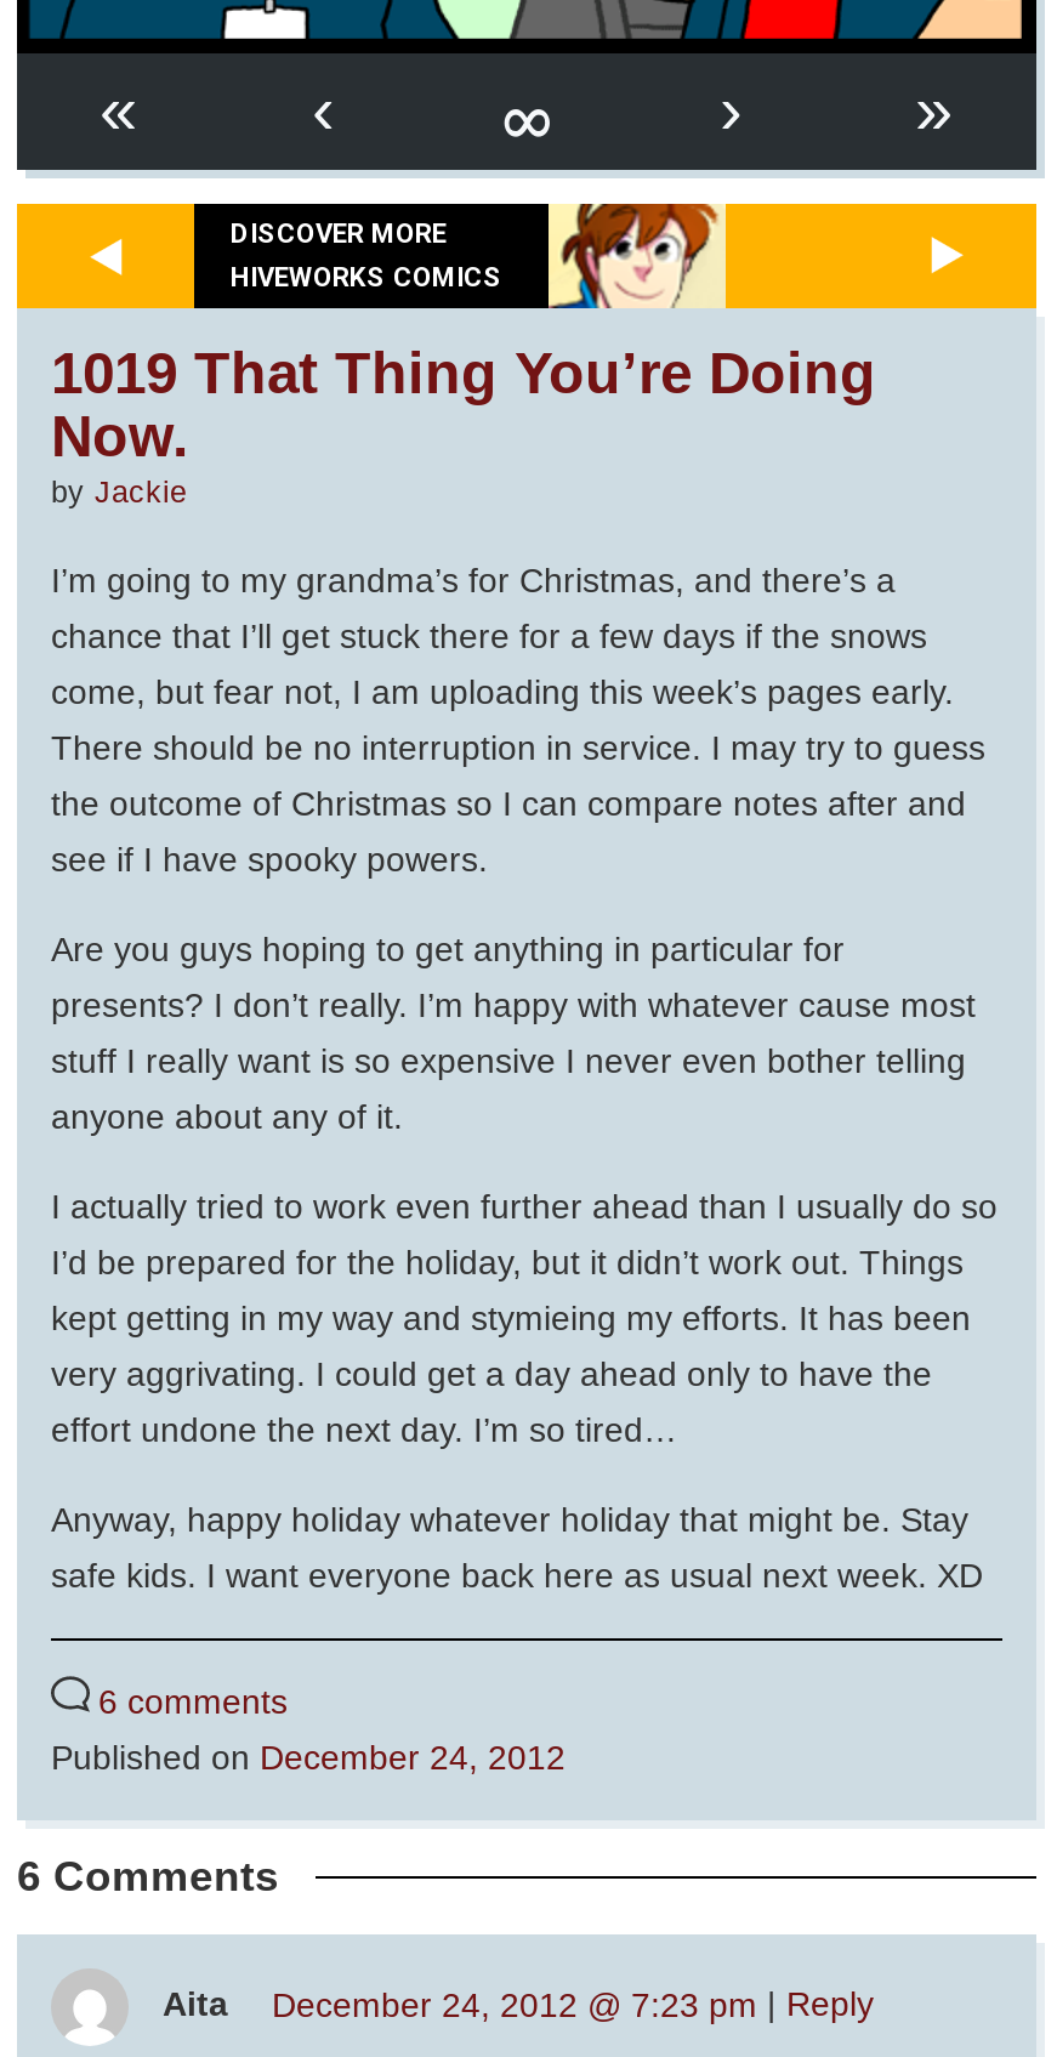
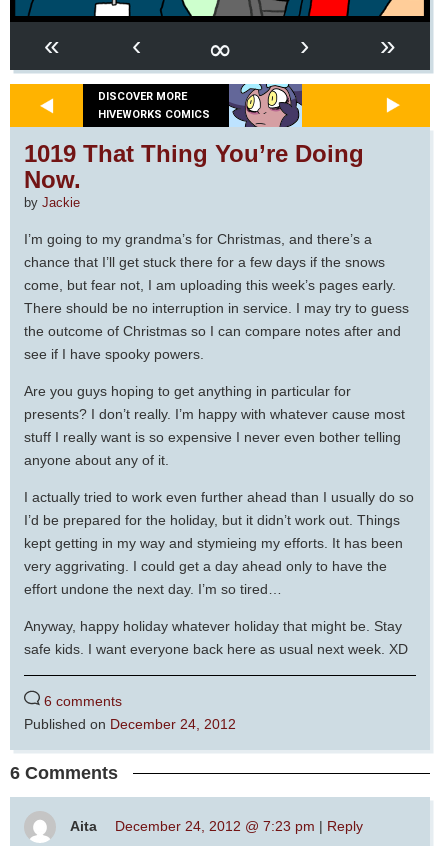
- [image]
+ [image]
